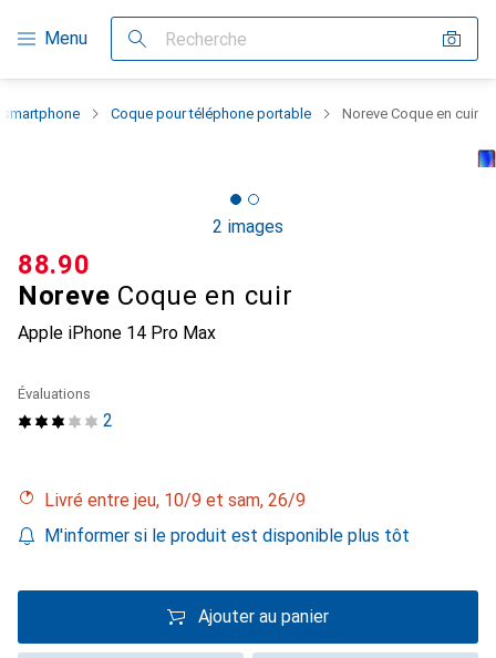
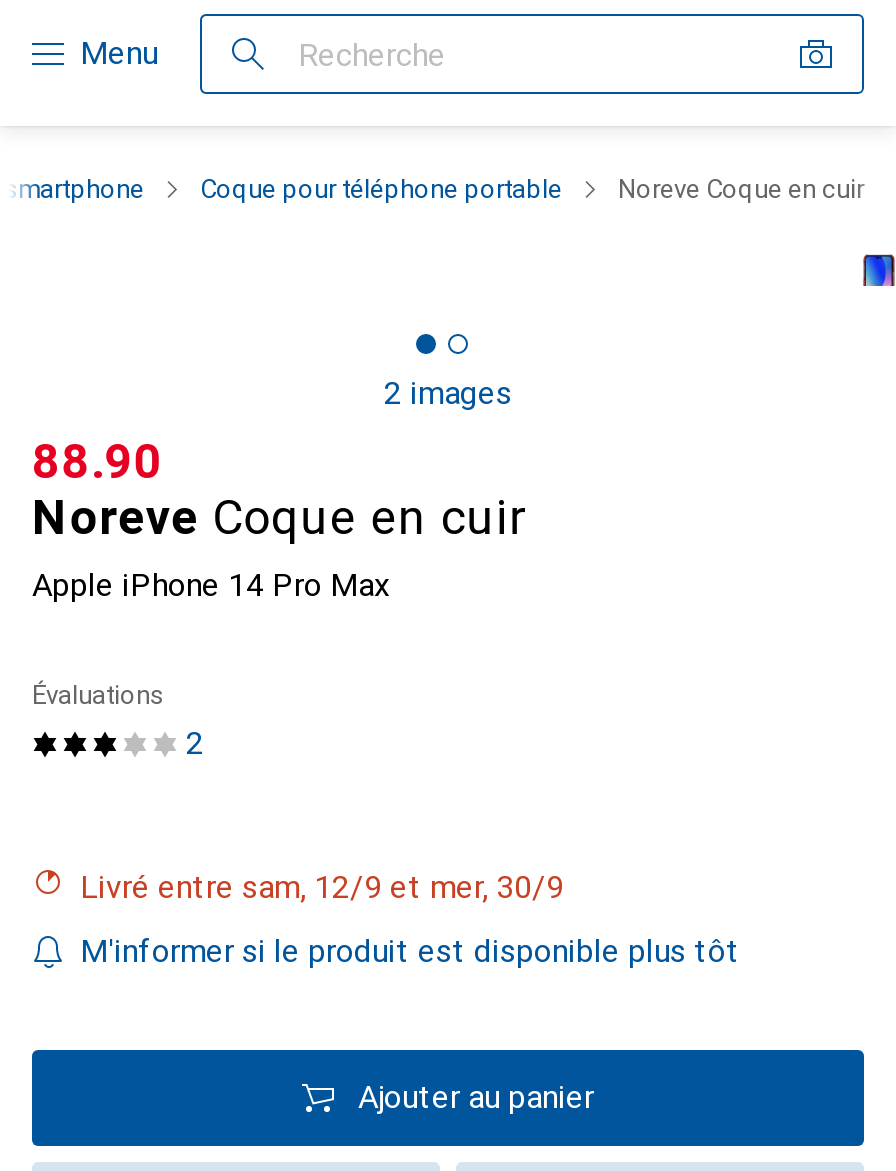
- Livré entre jeu, 10/9 et sam, 26/9
+ Livré entre sam, 12/9 et mer, 30/9
